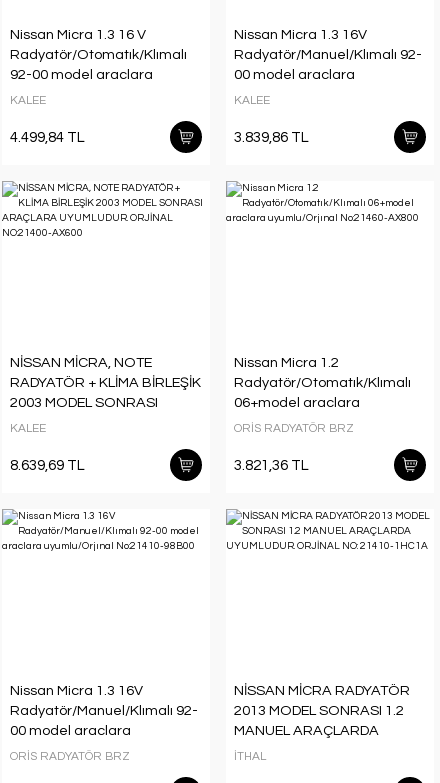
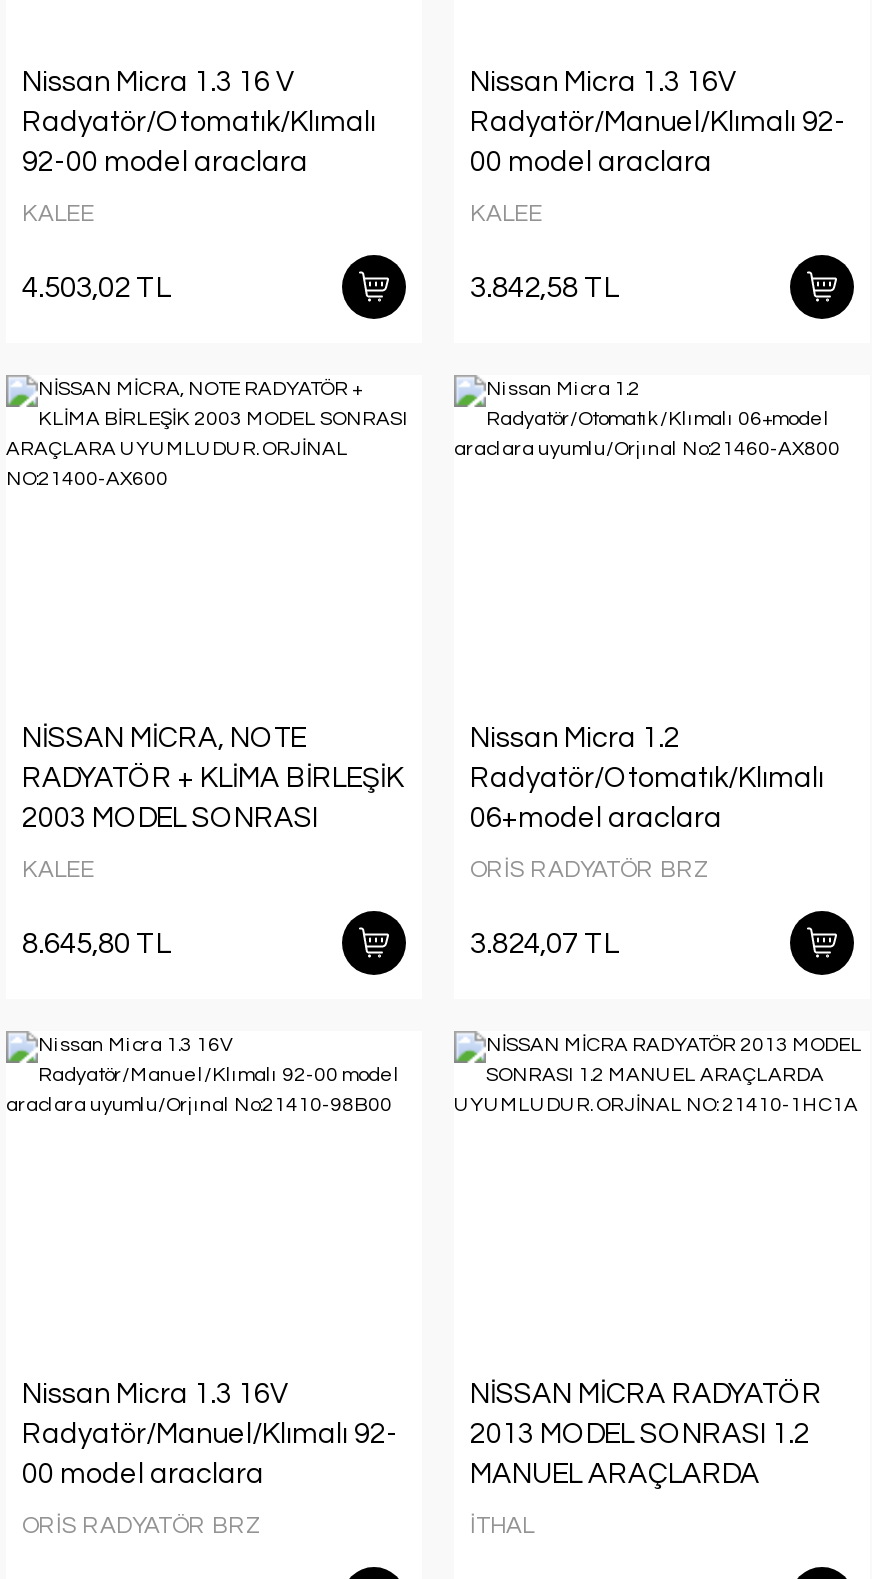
- 4.499,84 TL
+ 4.503,02 TL

- 3.839,86 TL
+ 3.842,58 TL

- 8.639,69 TL
+ 8.645,80 TL

- 3.821,36 TL
+ 3.824,07 TL
